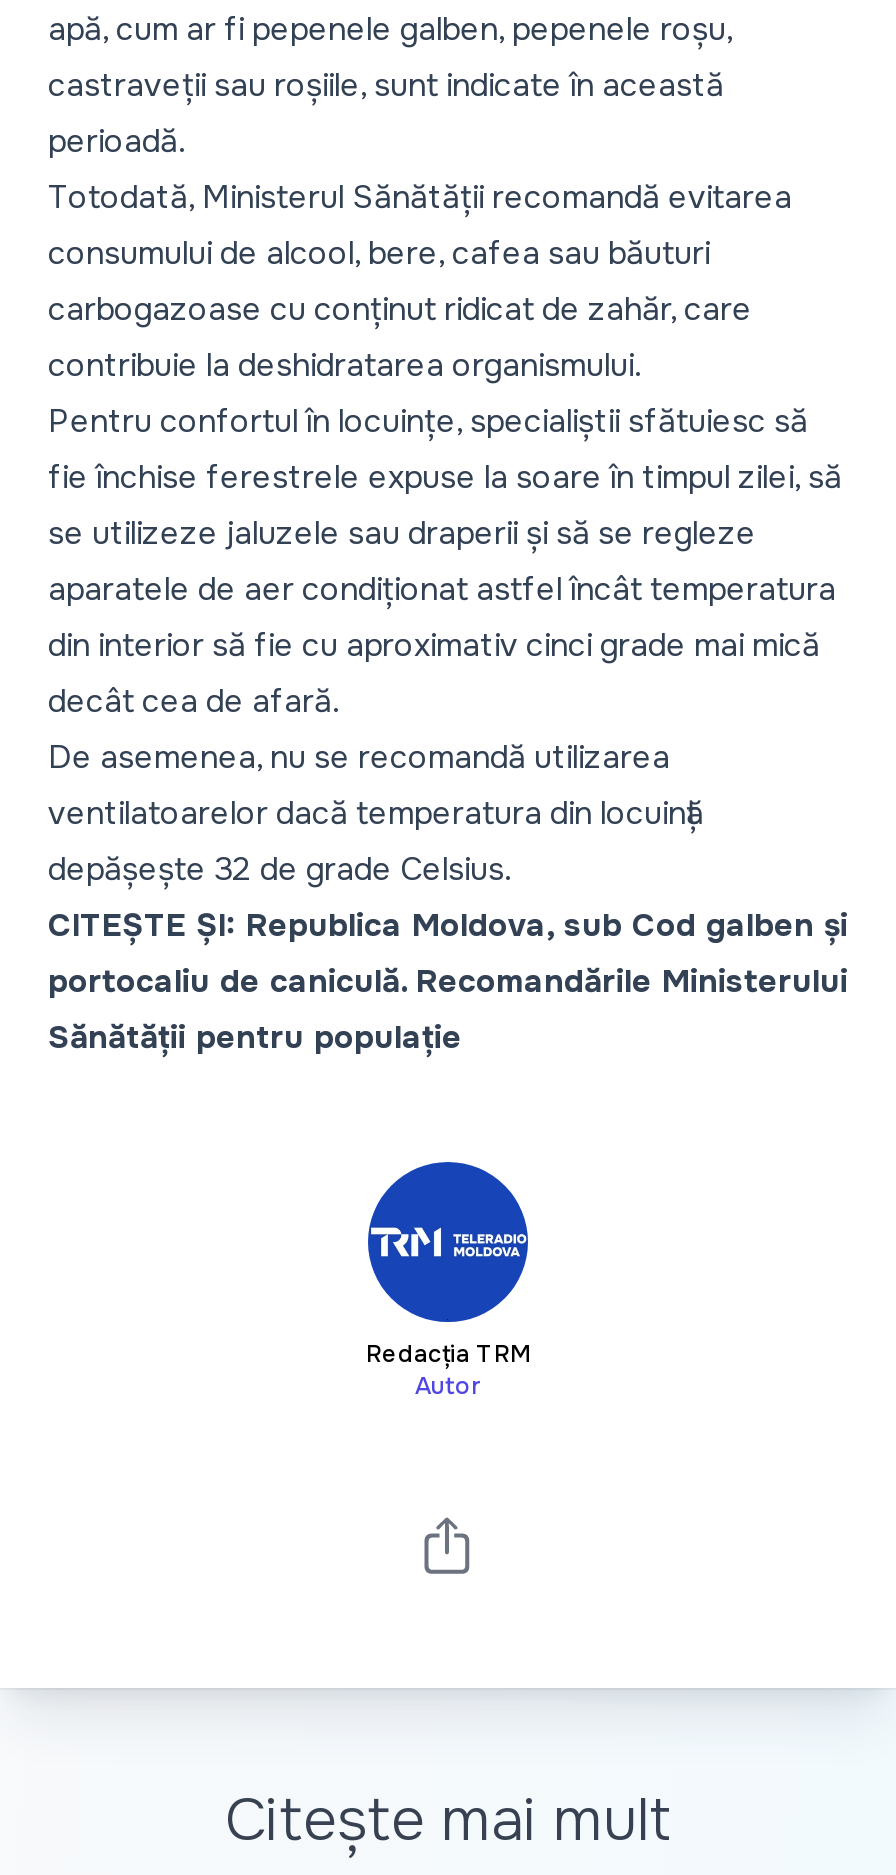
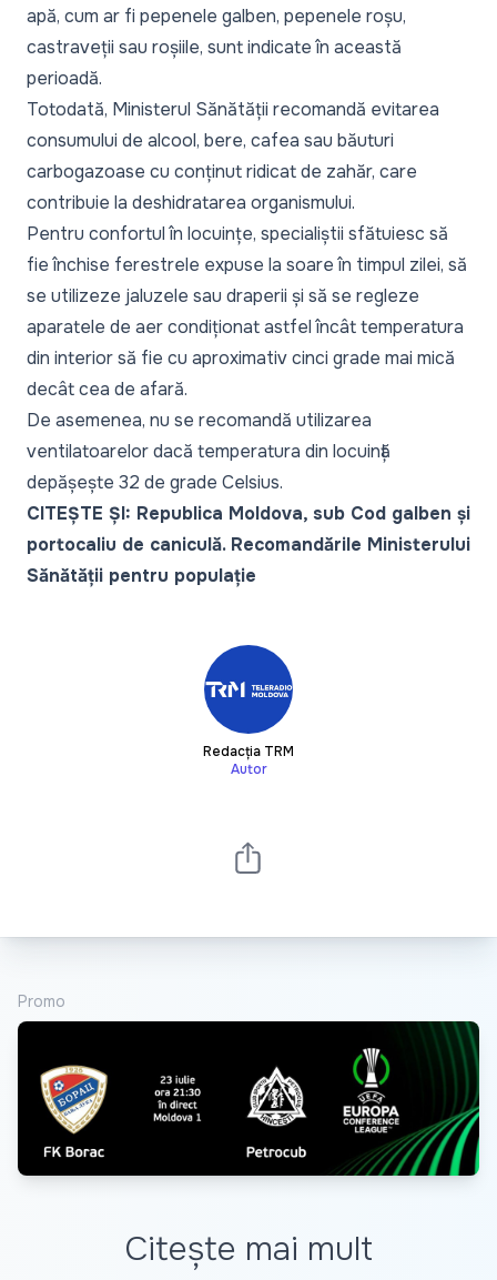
+ [image]

+ Promo
